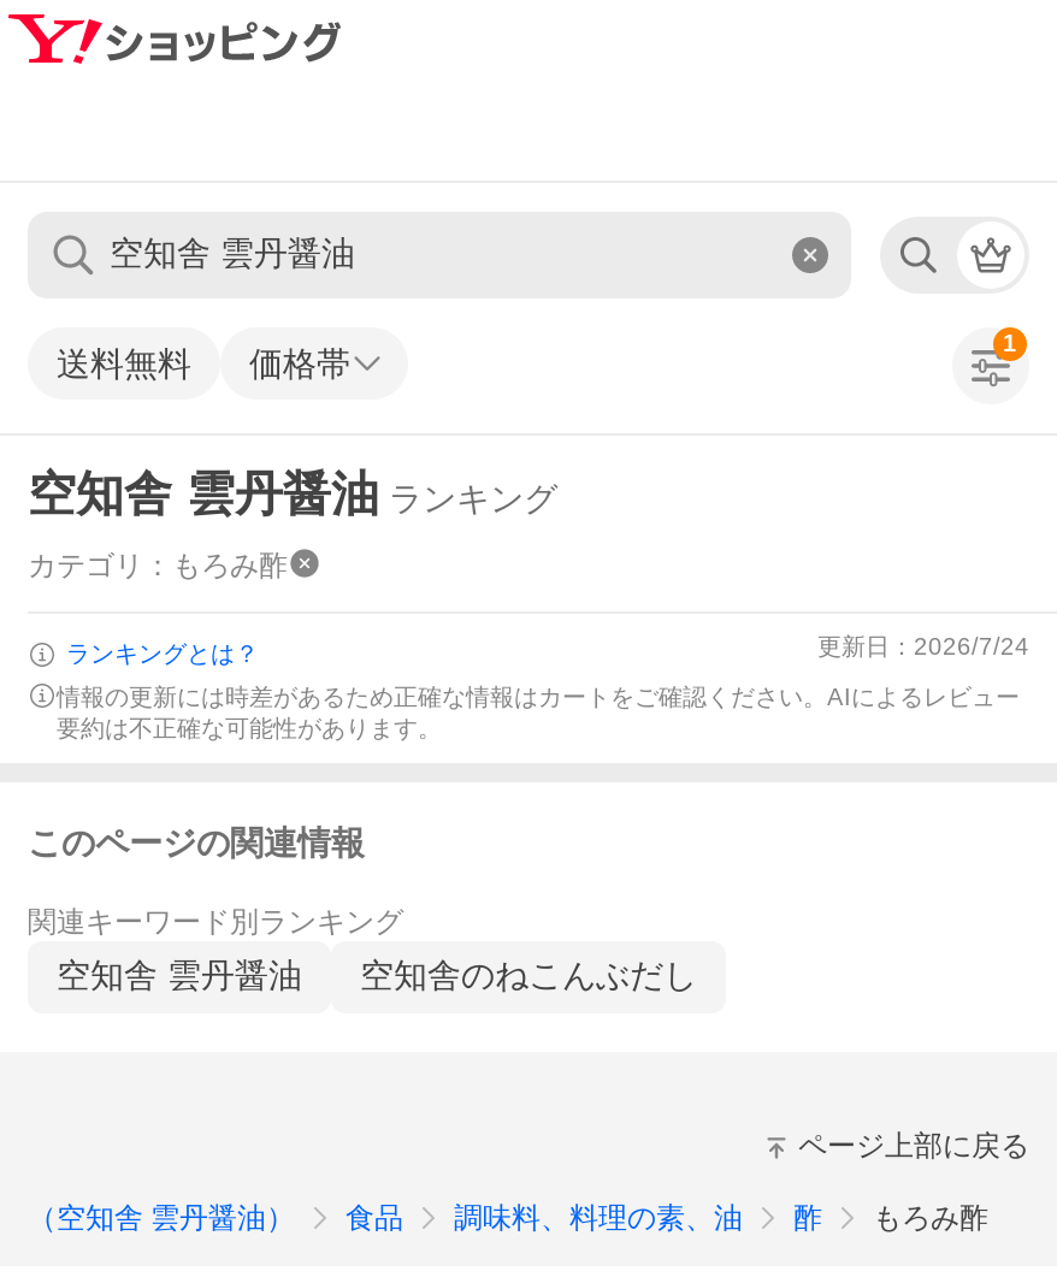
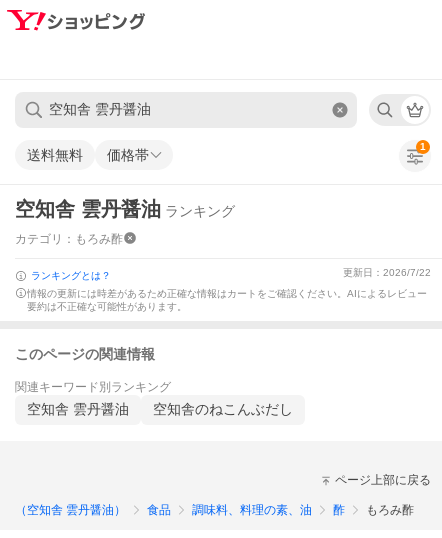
- 更新日：2026/7/24
+ 更新日：2026/7/22
